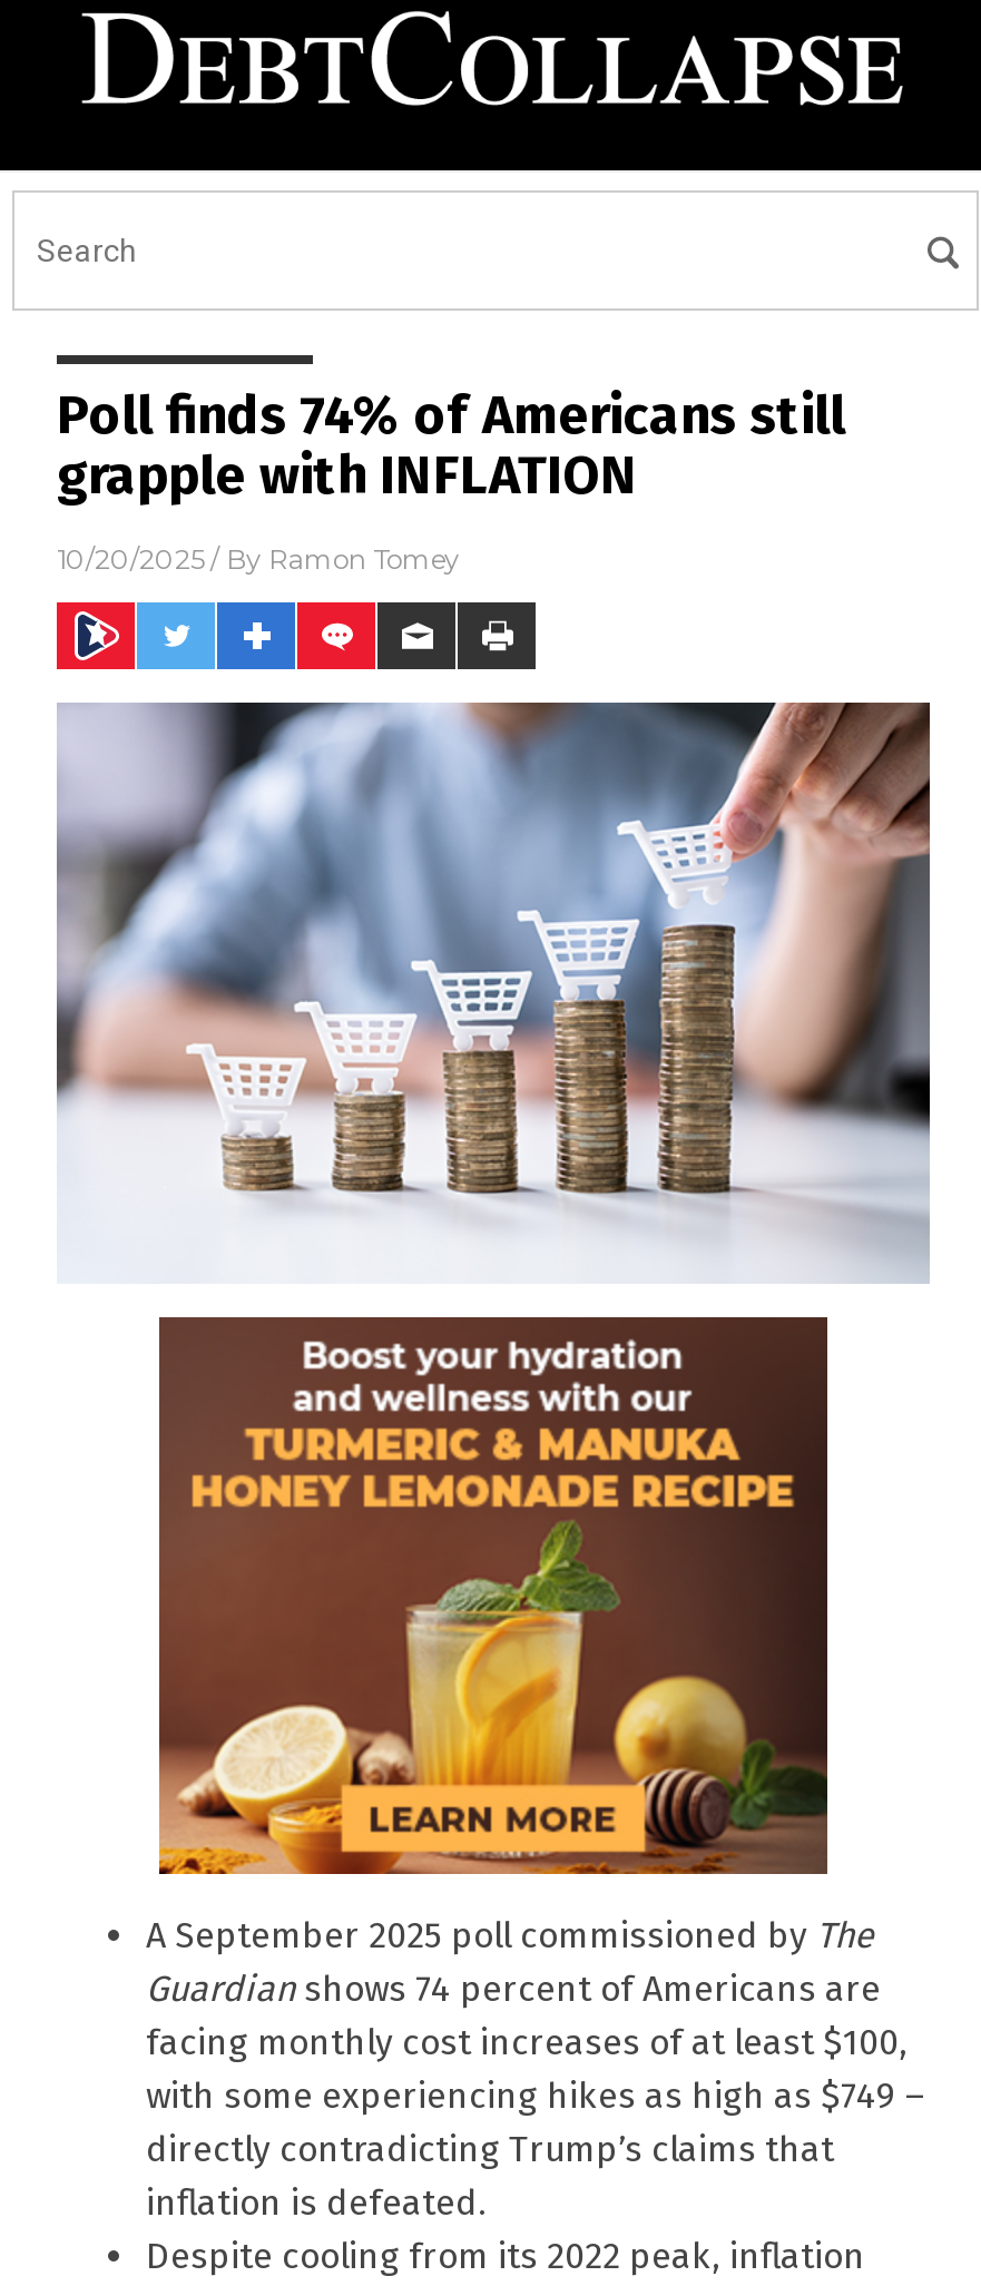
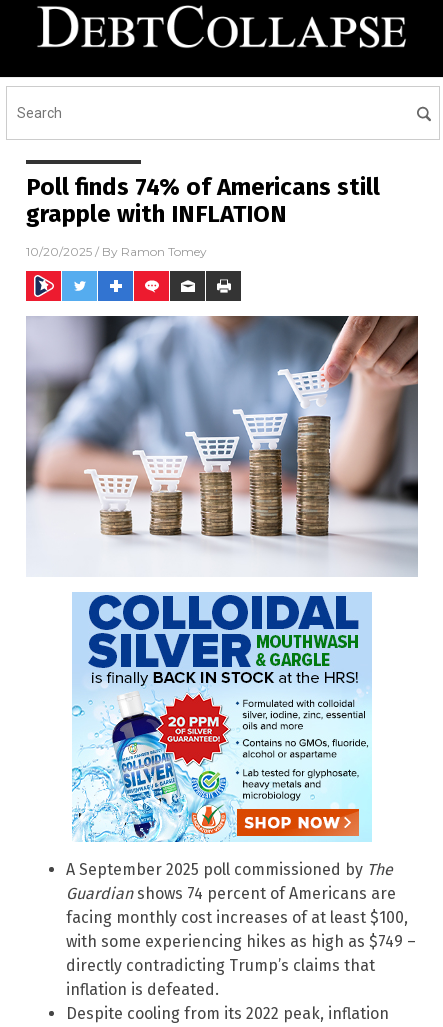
- [image]
+ [image]
